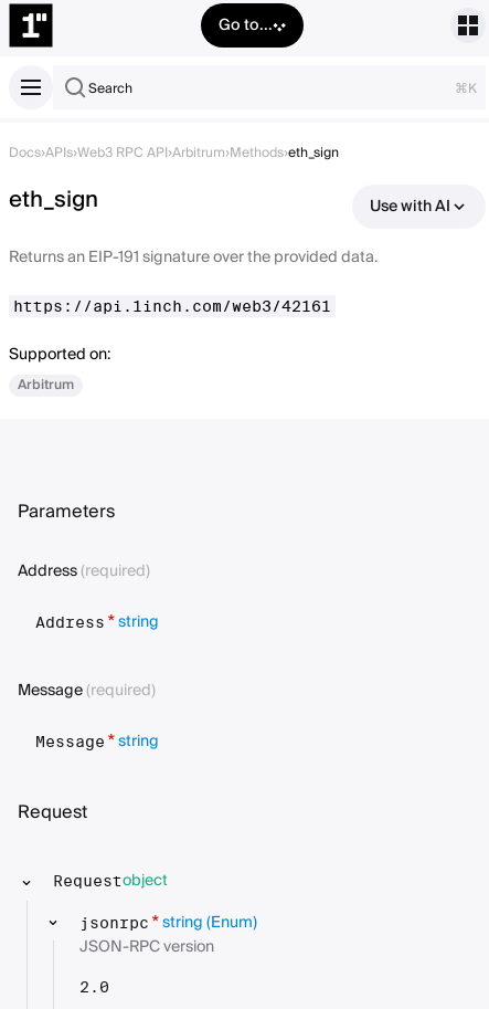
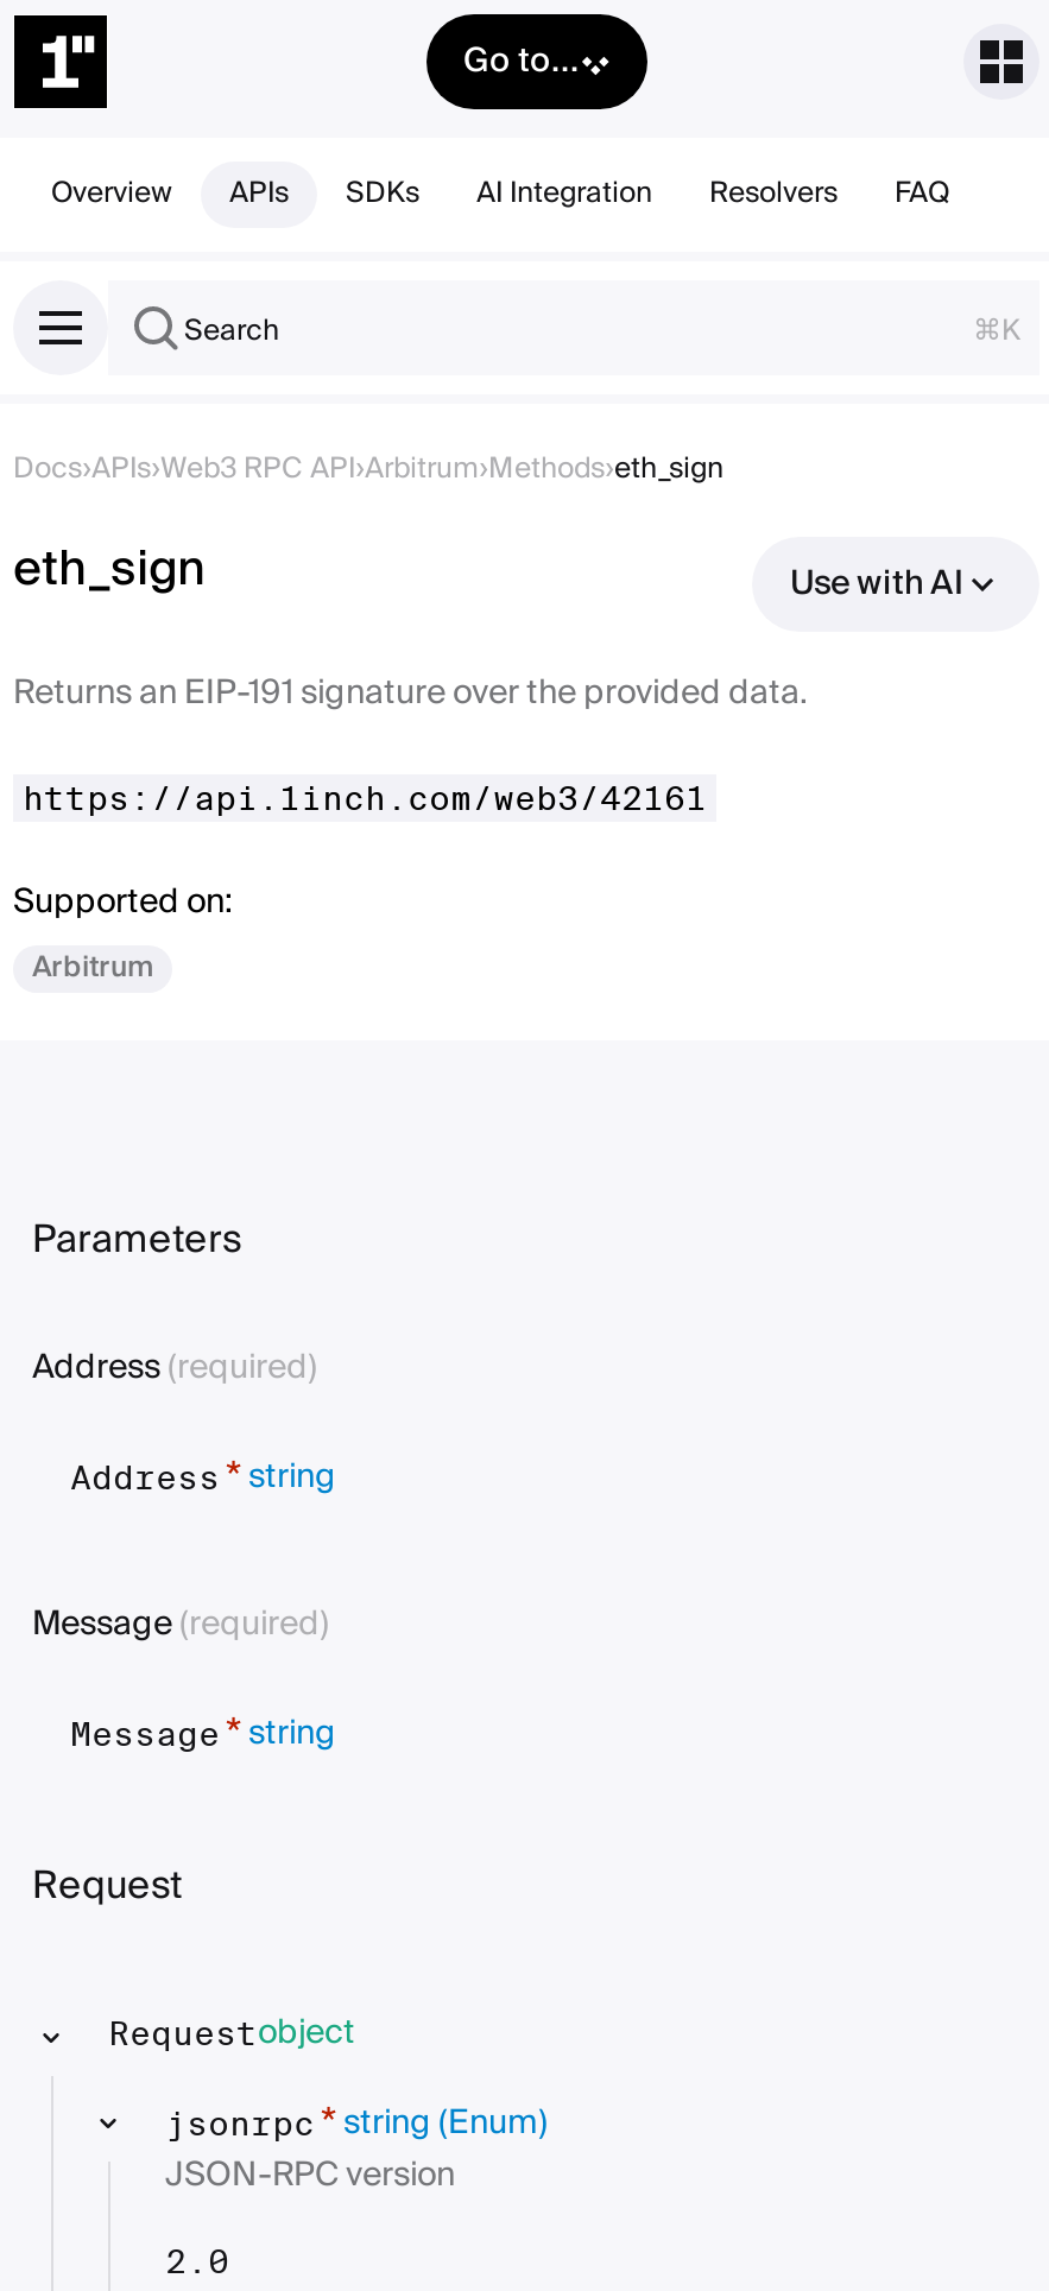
+ Overview
+ APIs
+ SDKs
+ AI Integration
+ Resolvers
+ FAQ
